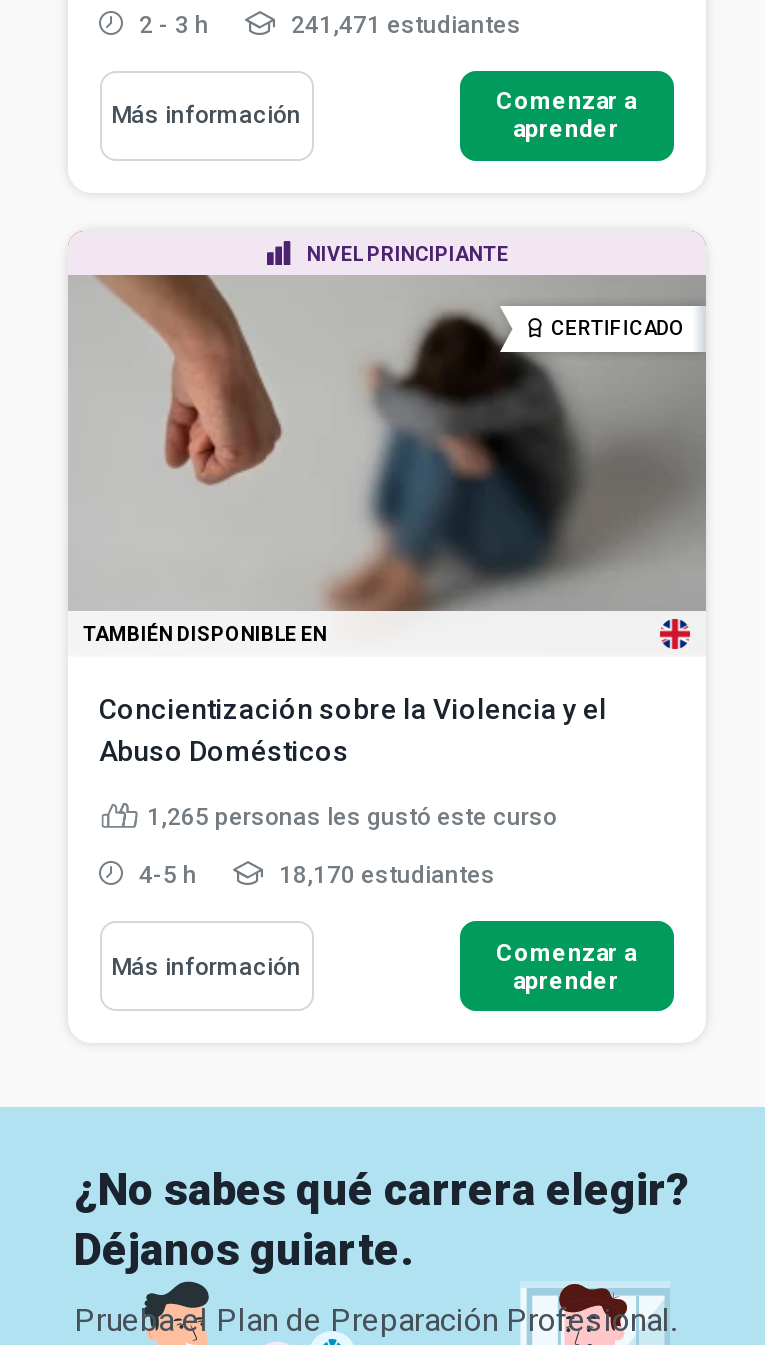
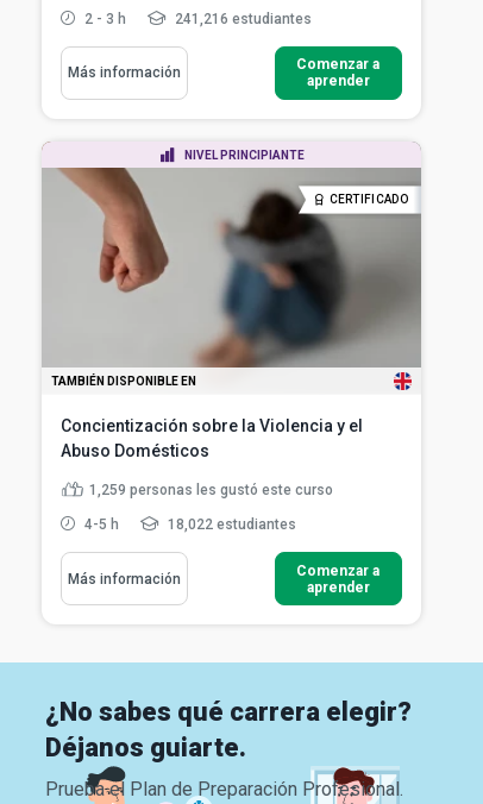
- 241,471 estudiantes
+ 241,216 estudiantes

- 1,265 personas les gustó este curso
+ 1,259 personas les gustó este curso

- 18,170 estudiantes
+ 18,022 estudiantes
